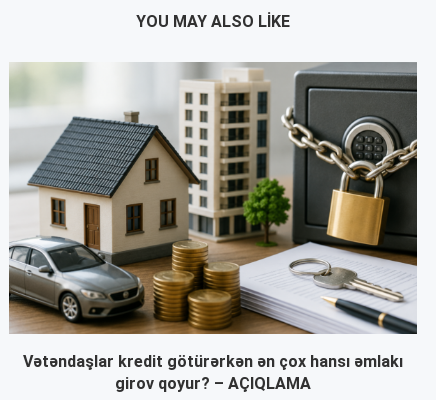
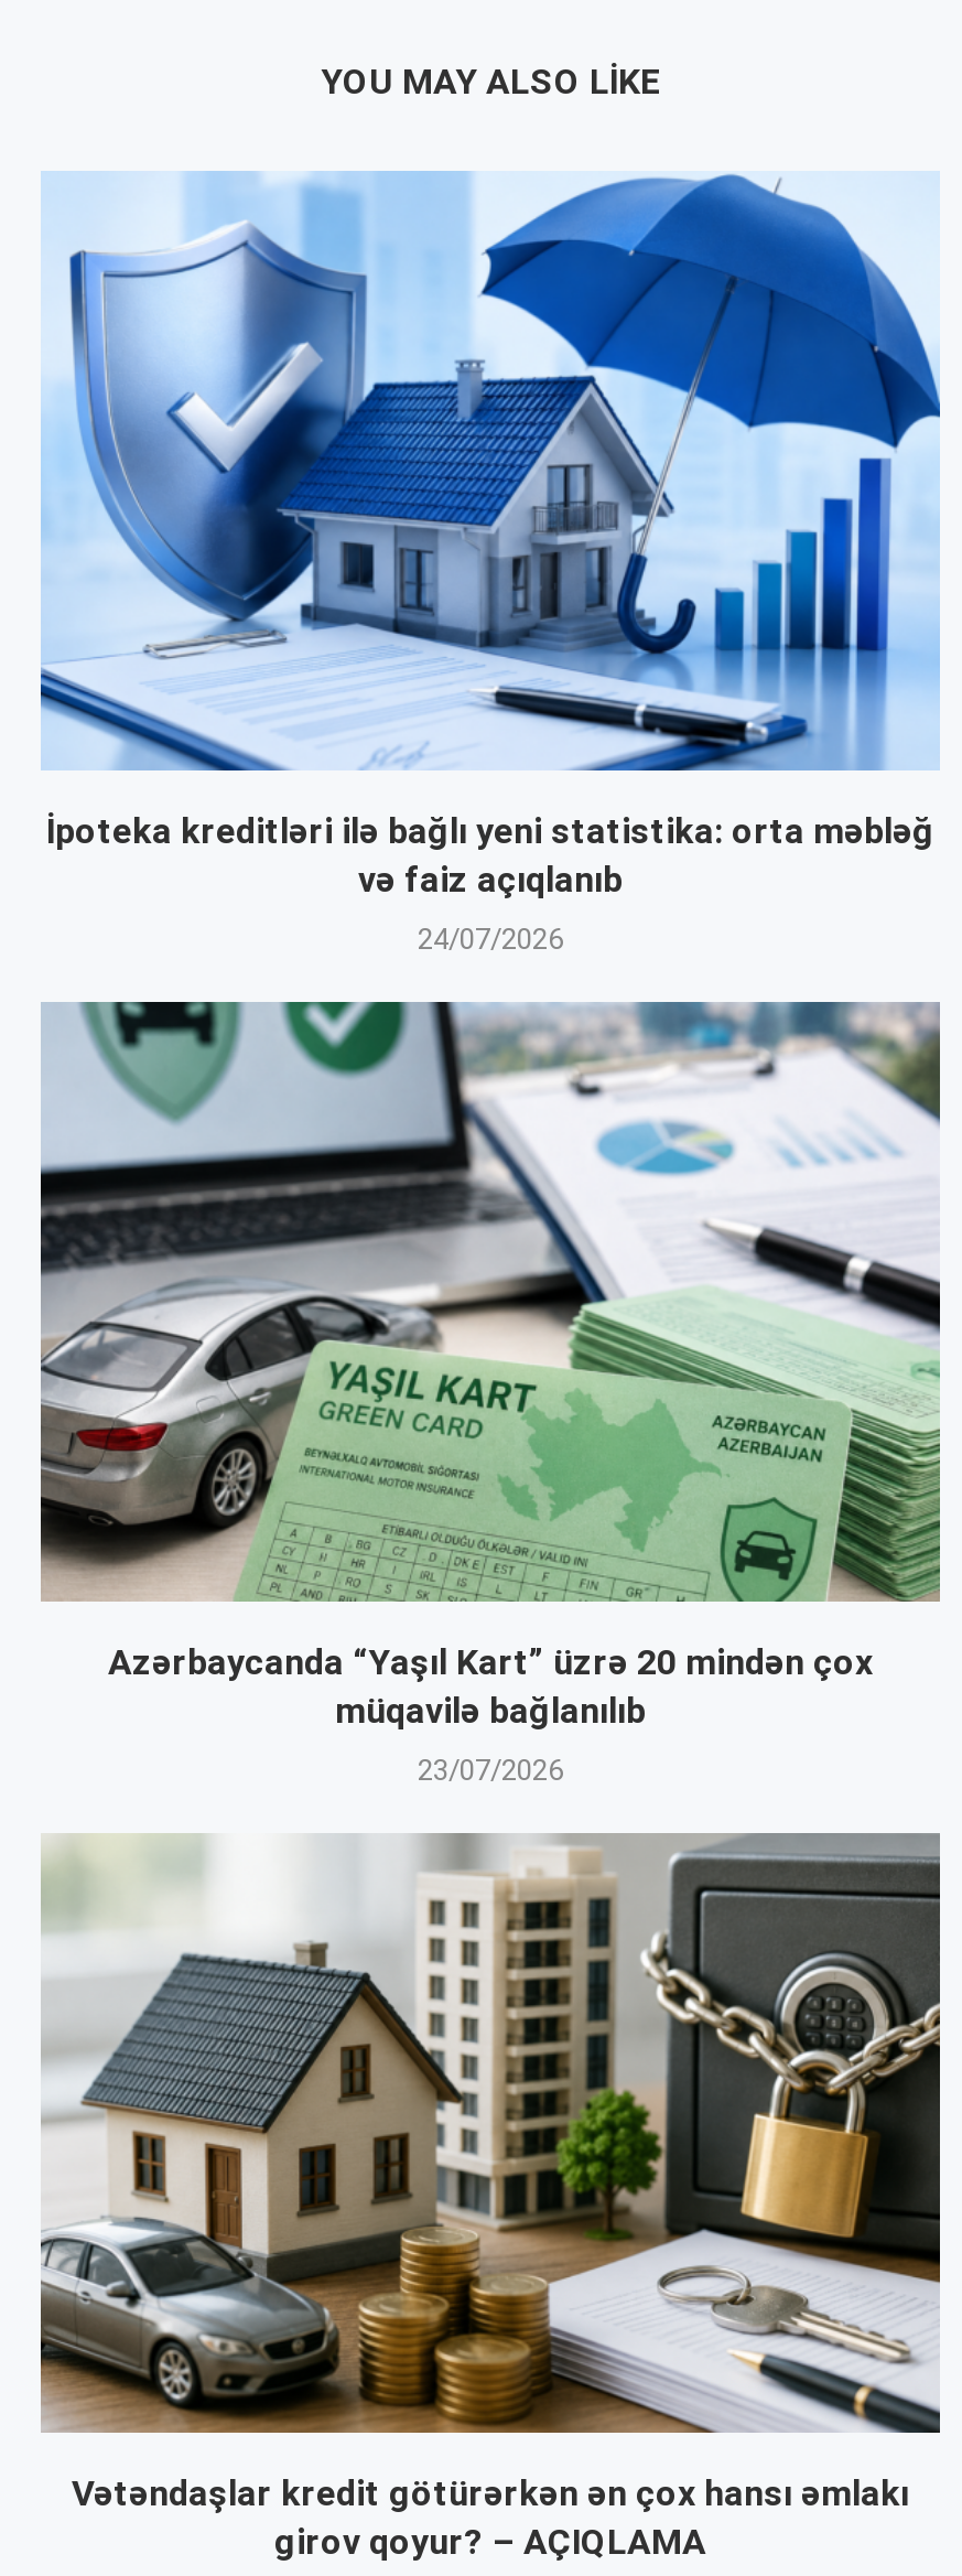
+ [image]
+ İpoteka kreditləri ilə bağlı yeni statistika: orta məbləğ
+ və faiz açıqlanıb
+ 24/07/2026

+ [image]
+ Azərbaycanda “Yaşıl Kart” üzrə 20 mindən çox
+ müqavilə bağlanılıb
+ 23/07/2026
